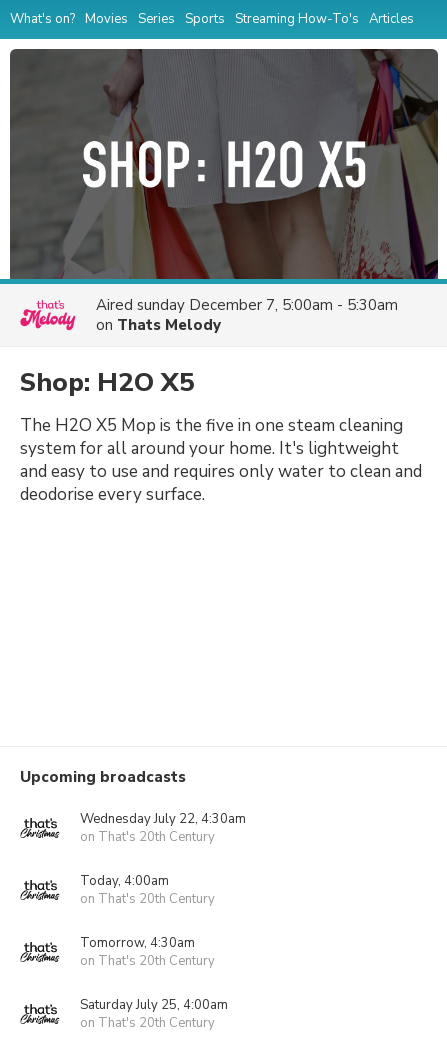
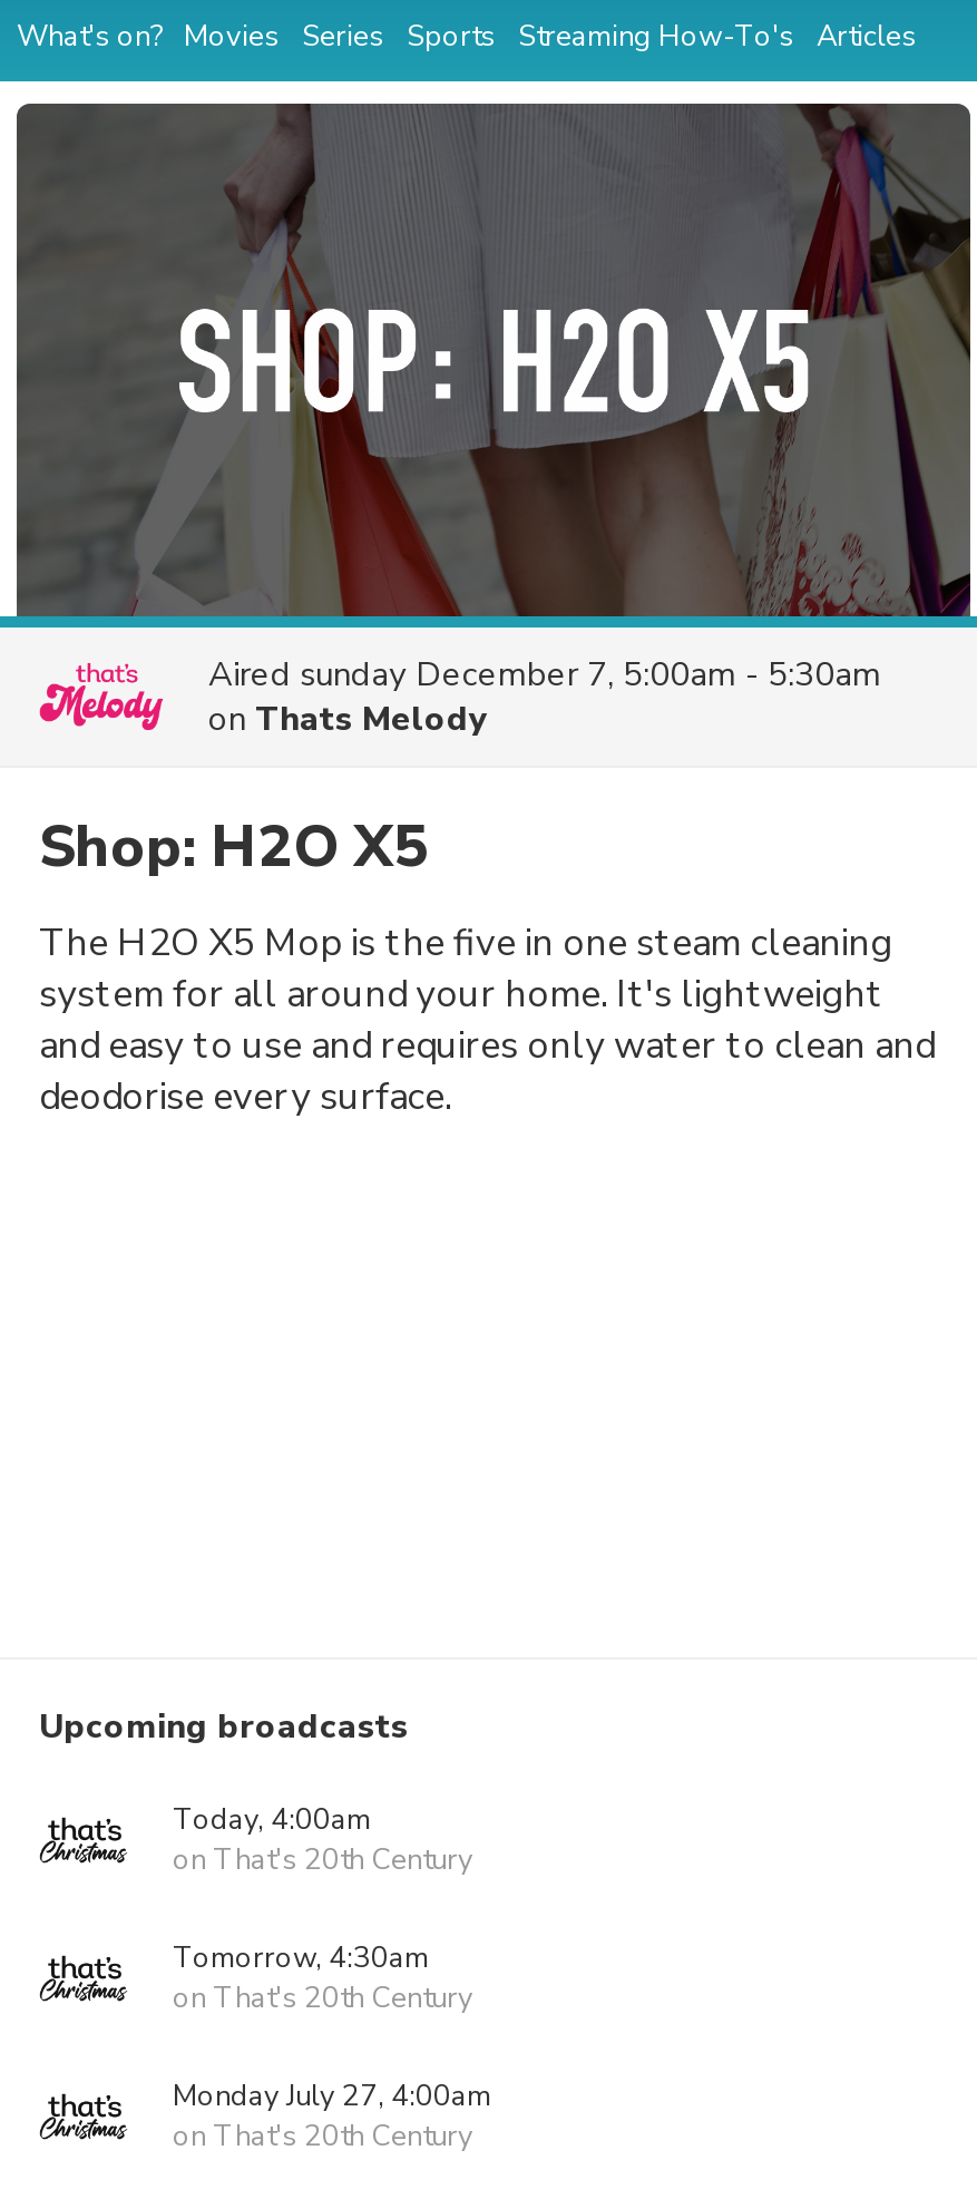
- Wednesday July 22, 4:30am
- on That's 20th Century

- Saturday July 25, 4:00am
+ Monday July 27, 4:00am
